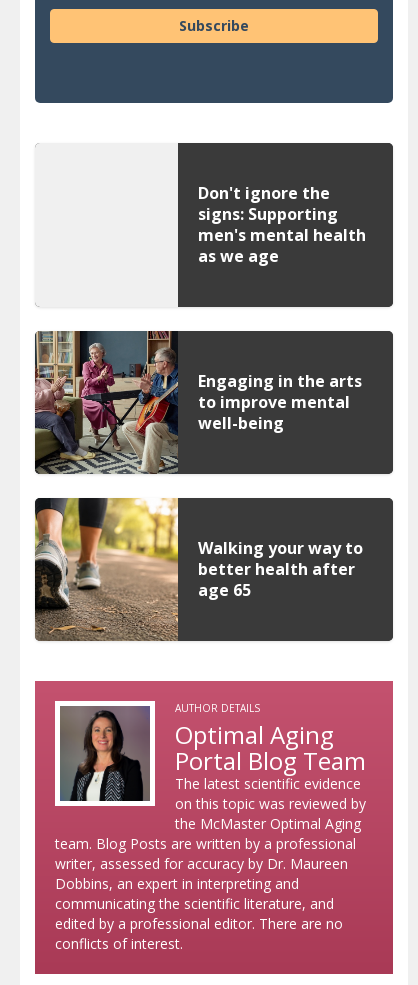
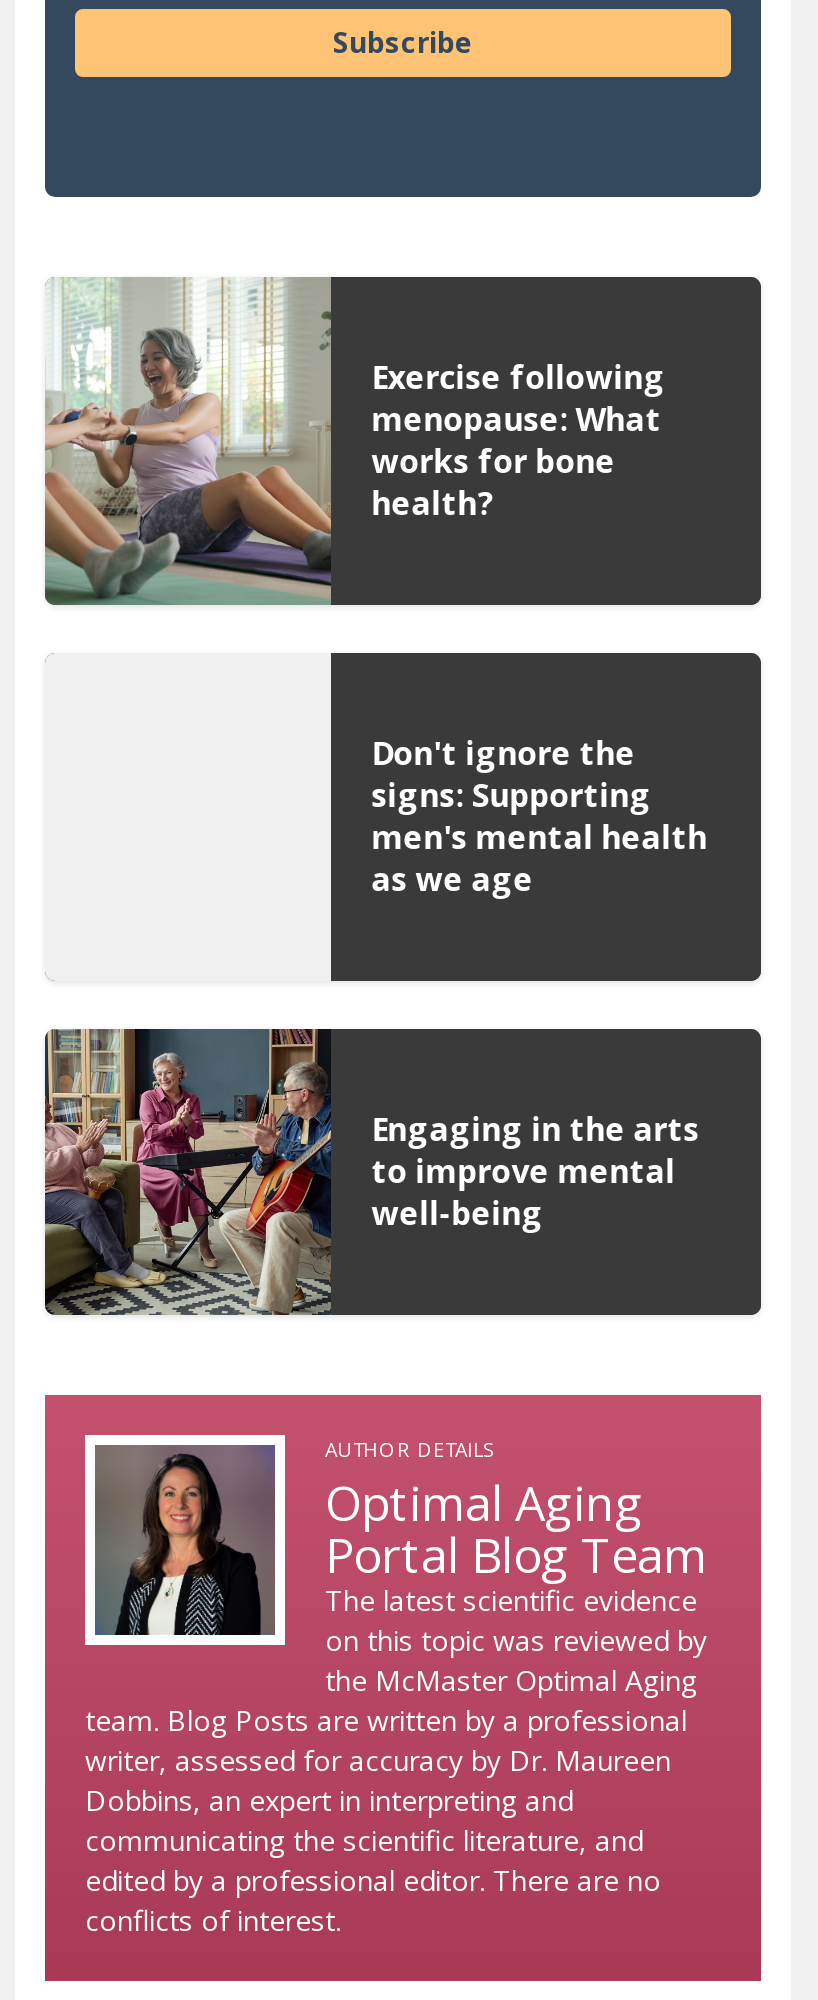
+ [image]
+ Exercise following
+ menopause: What
+ works for bone
+ health?

moved down: [image] | Don't ignore the | signs: Supporting | men's mental health | as we age | Engaging in the arts | to improve mental | well-being

- [image]
- Walking your way to
- better health after
- age 65
